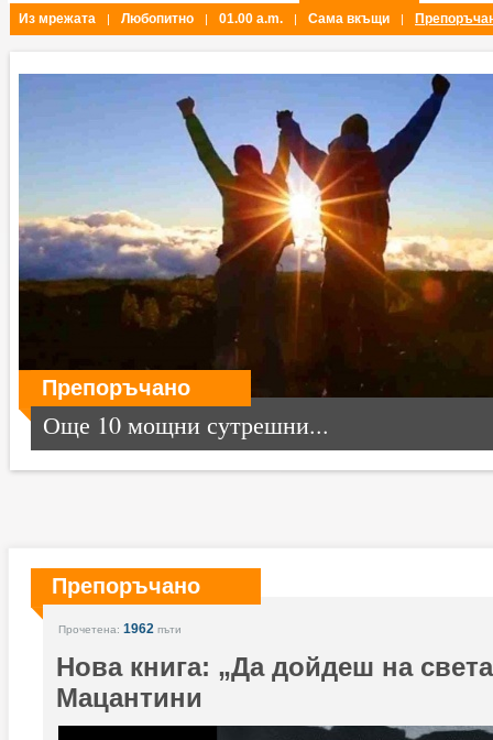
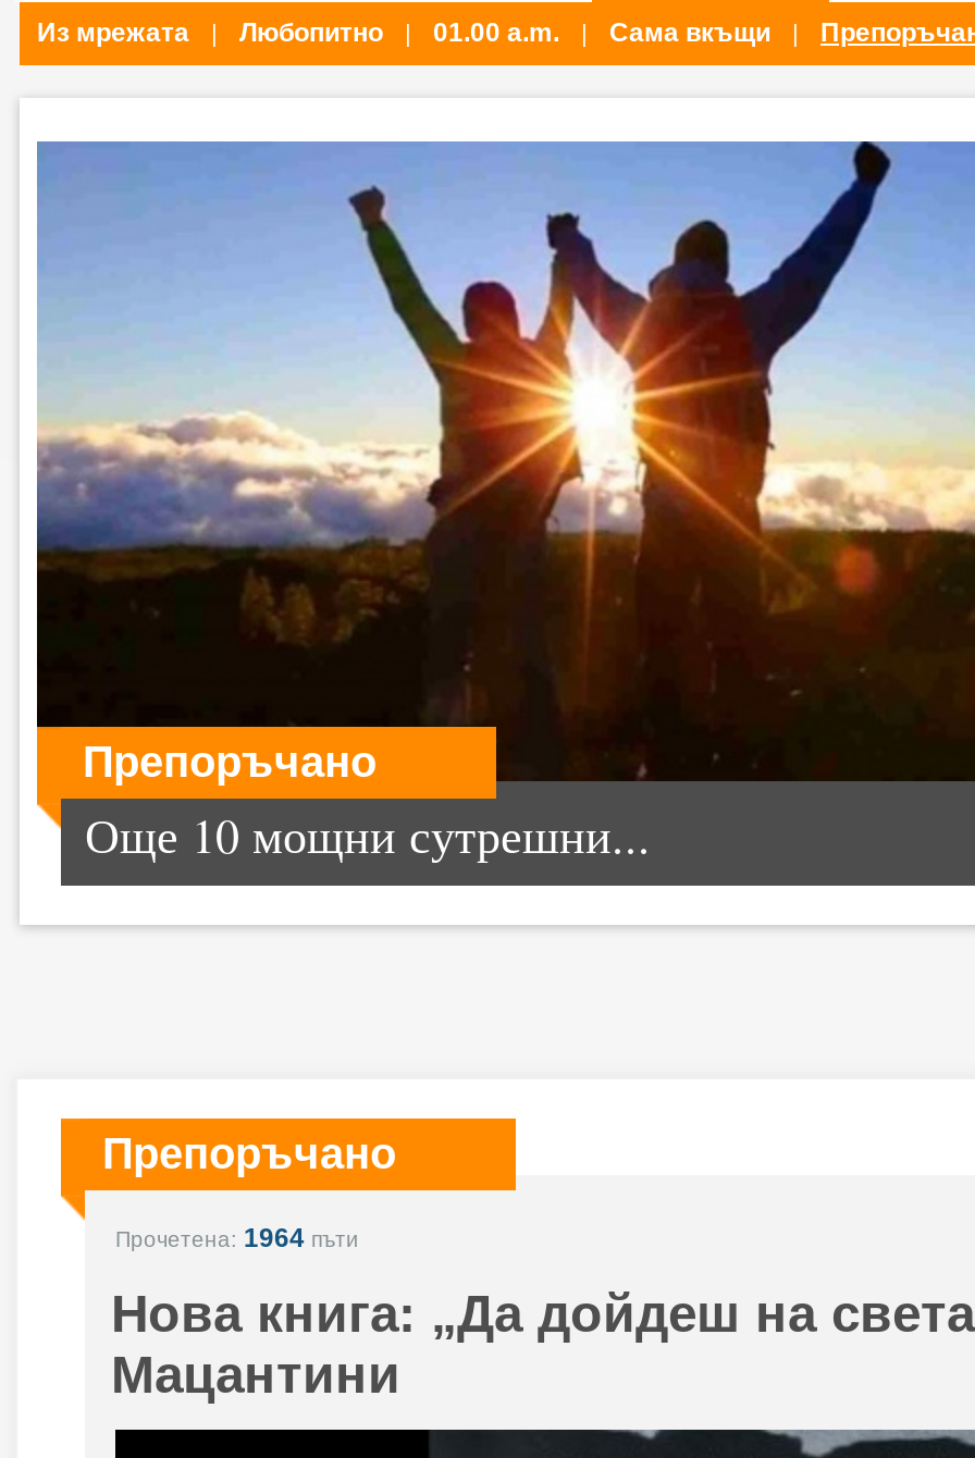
- Прочетена: 1962 пъти
+ Прочетена: 1964 пъти
